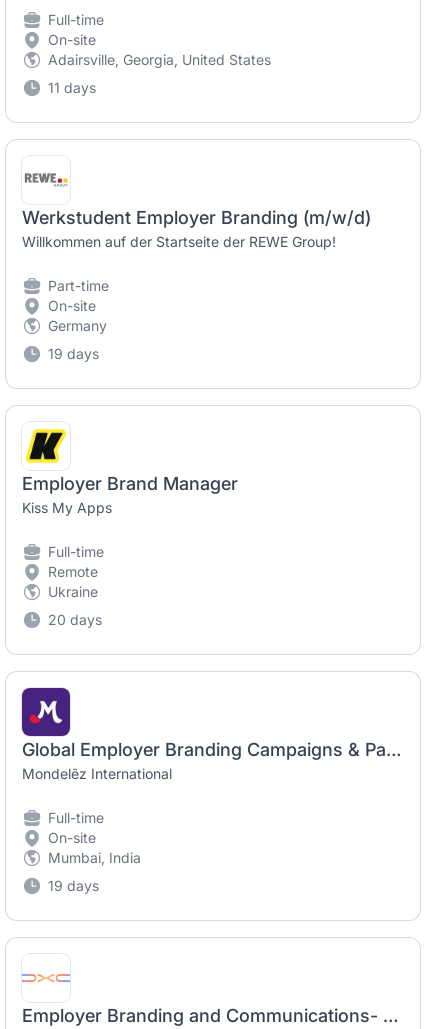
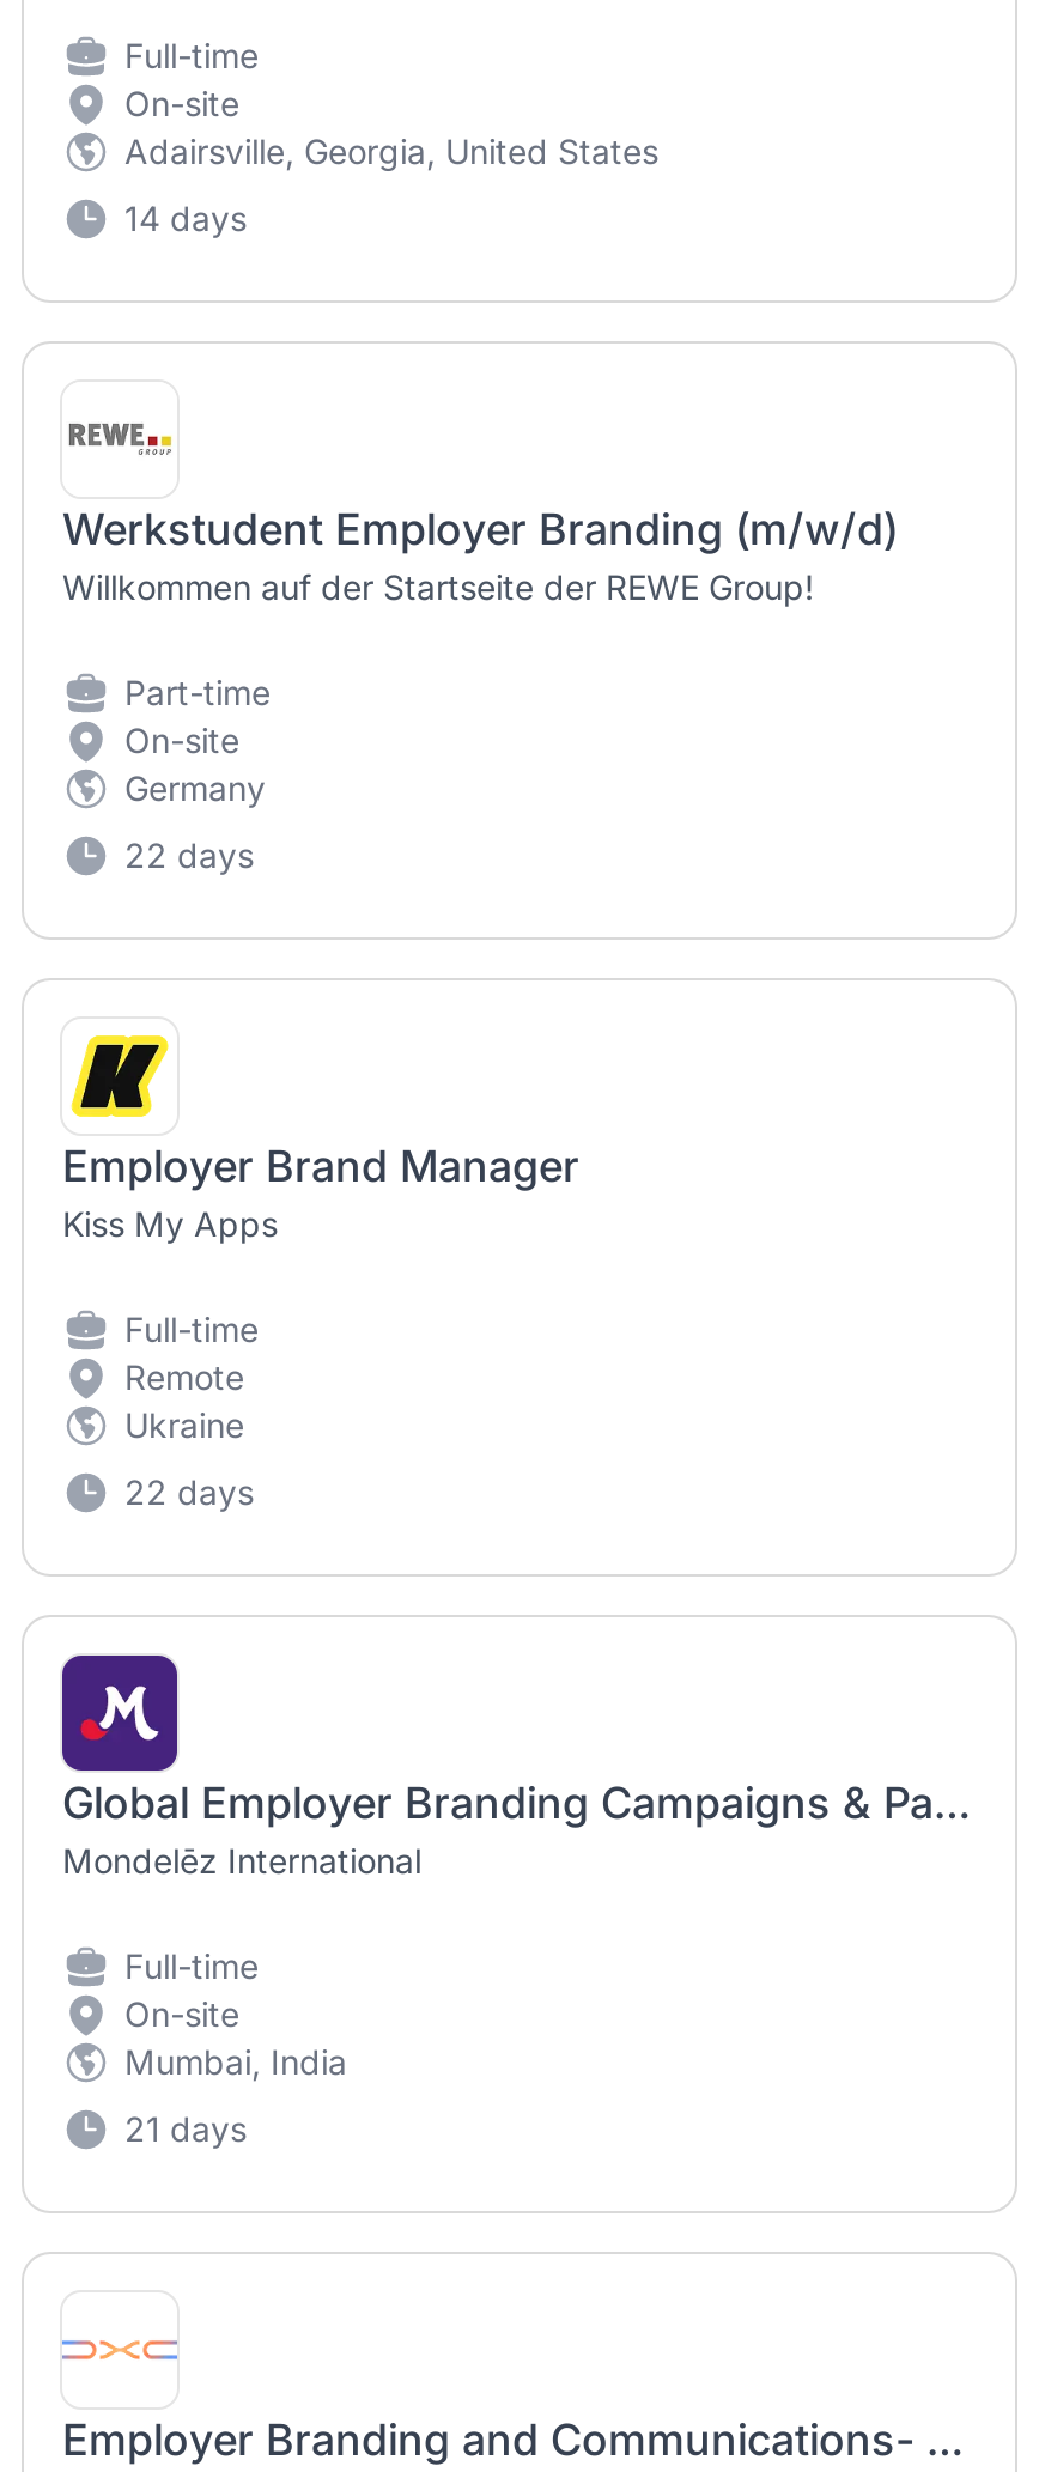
- 11 days
+ 14 days

- 19 days
+ 22 days

- 20 days
+ 22 days

- 19 days
+ 21 days
